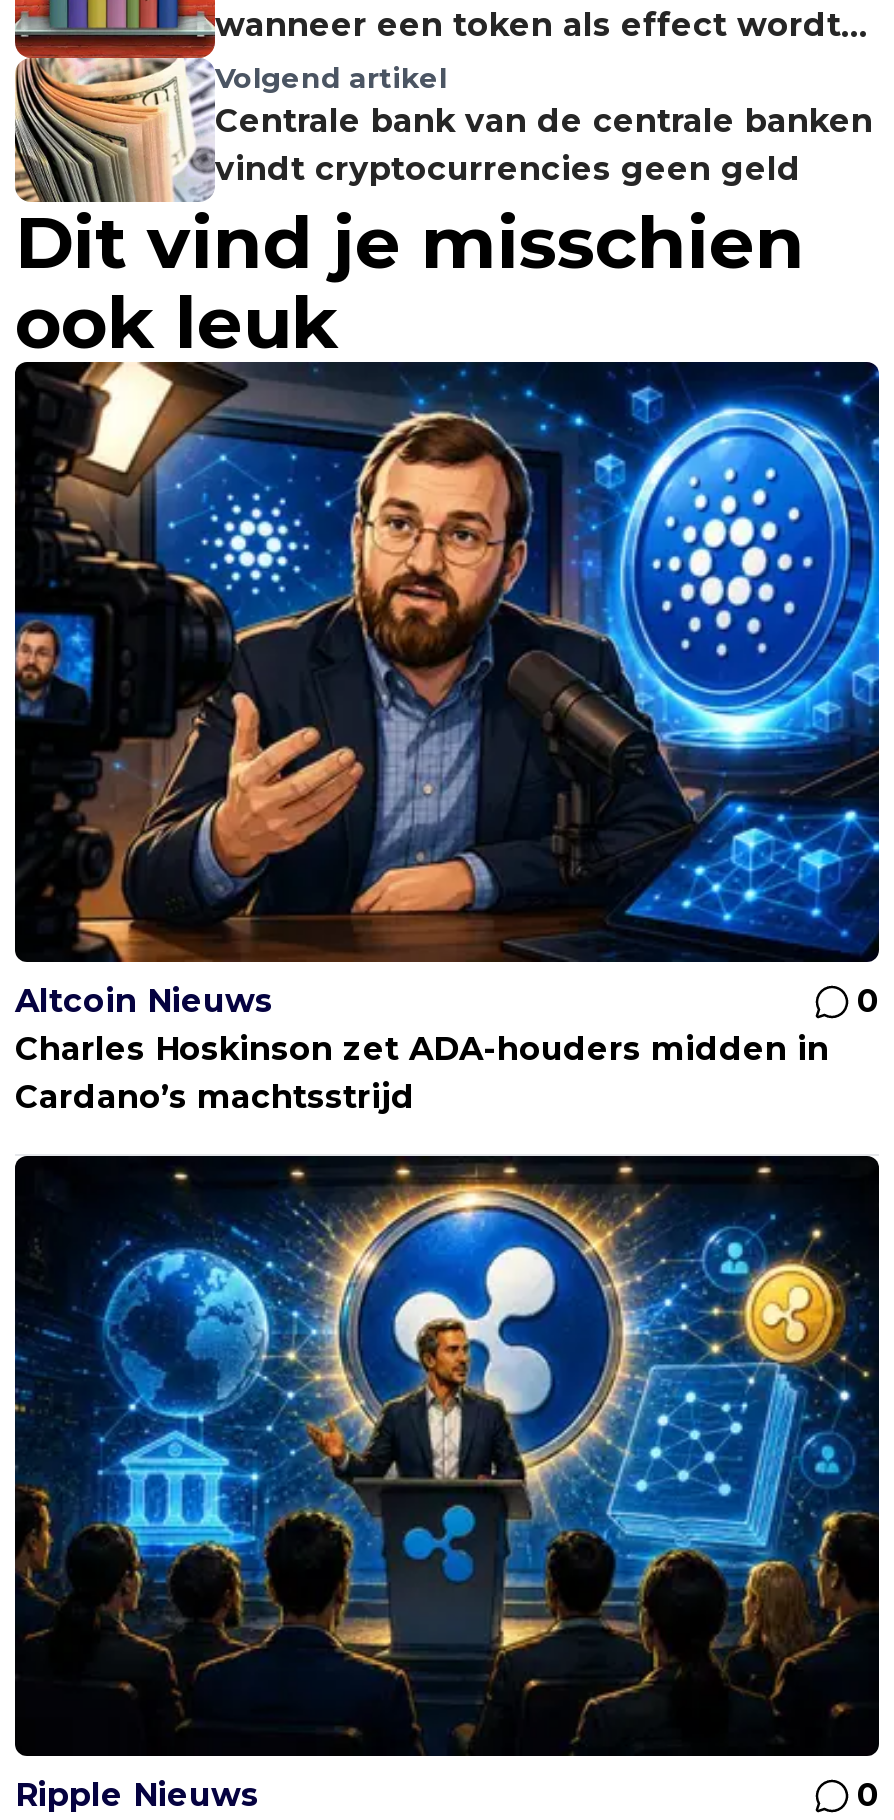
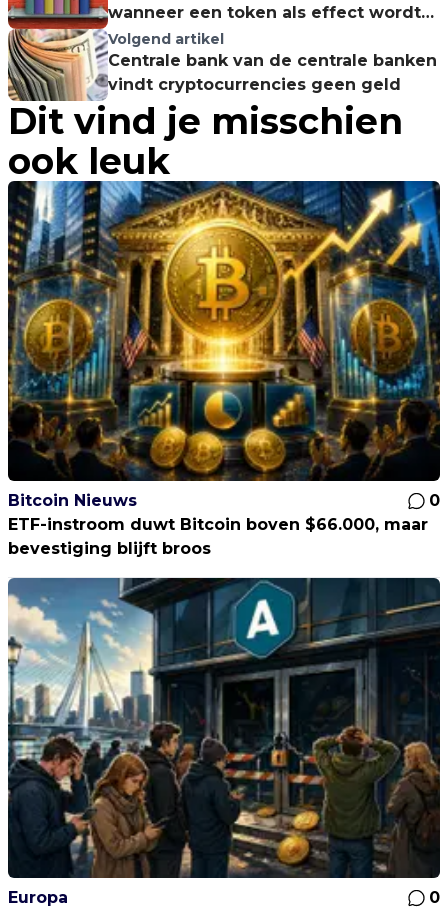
- [image]
- Altcoin Nieuws
+ [image]
+ Bitcoin Nieuws

- Charles Hoskinson zet ADA-houders midden in
- Cardano’s machtsstrijd
+ ETF-instroom duwt Bitcoin boven $66.000, maar
+ bevestiging blijft broos

- [image]
- Ripple Nieuws
+ [image]
+ Europa
